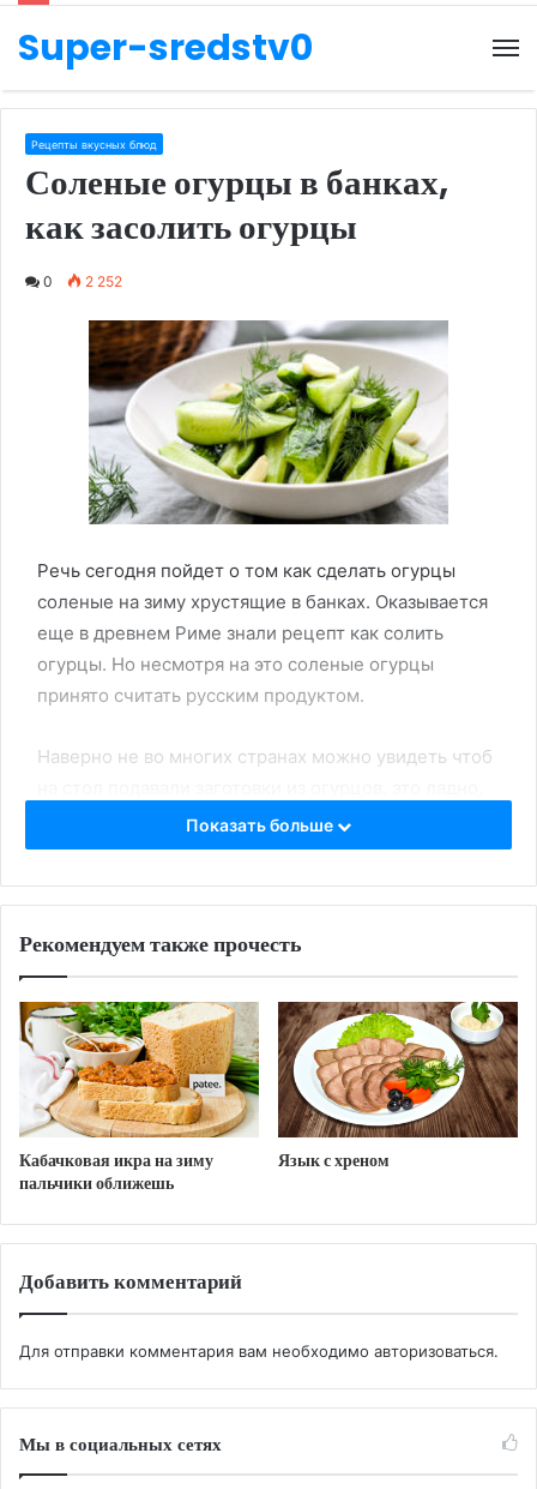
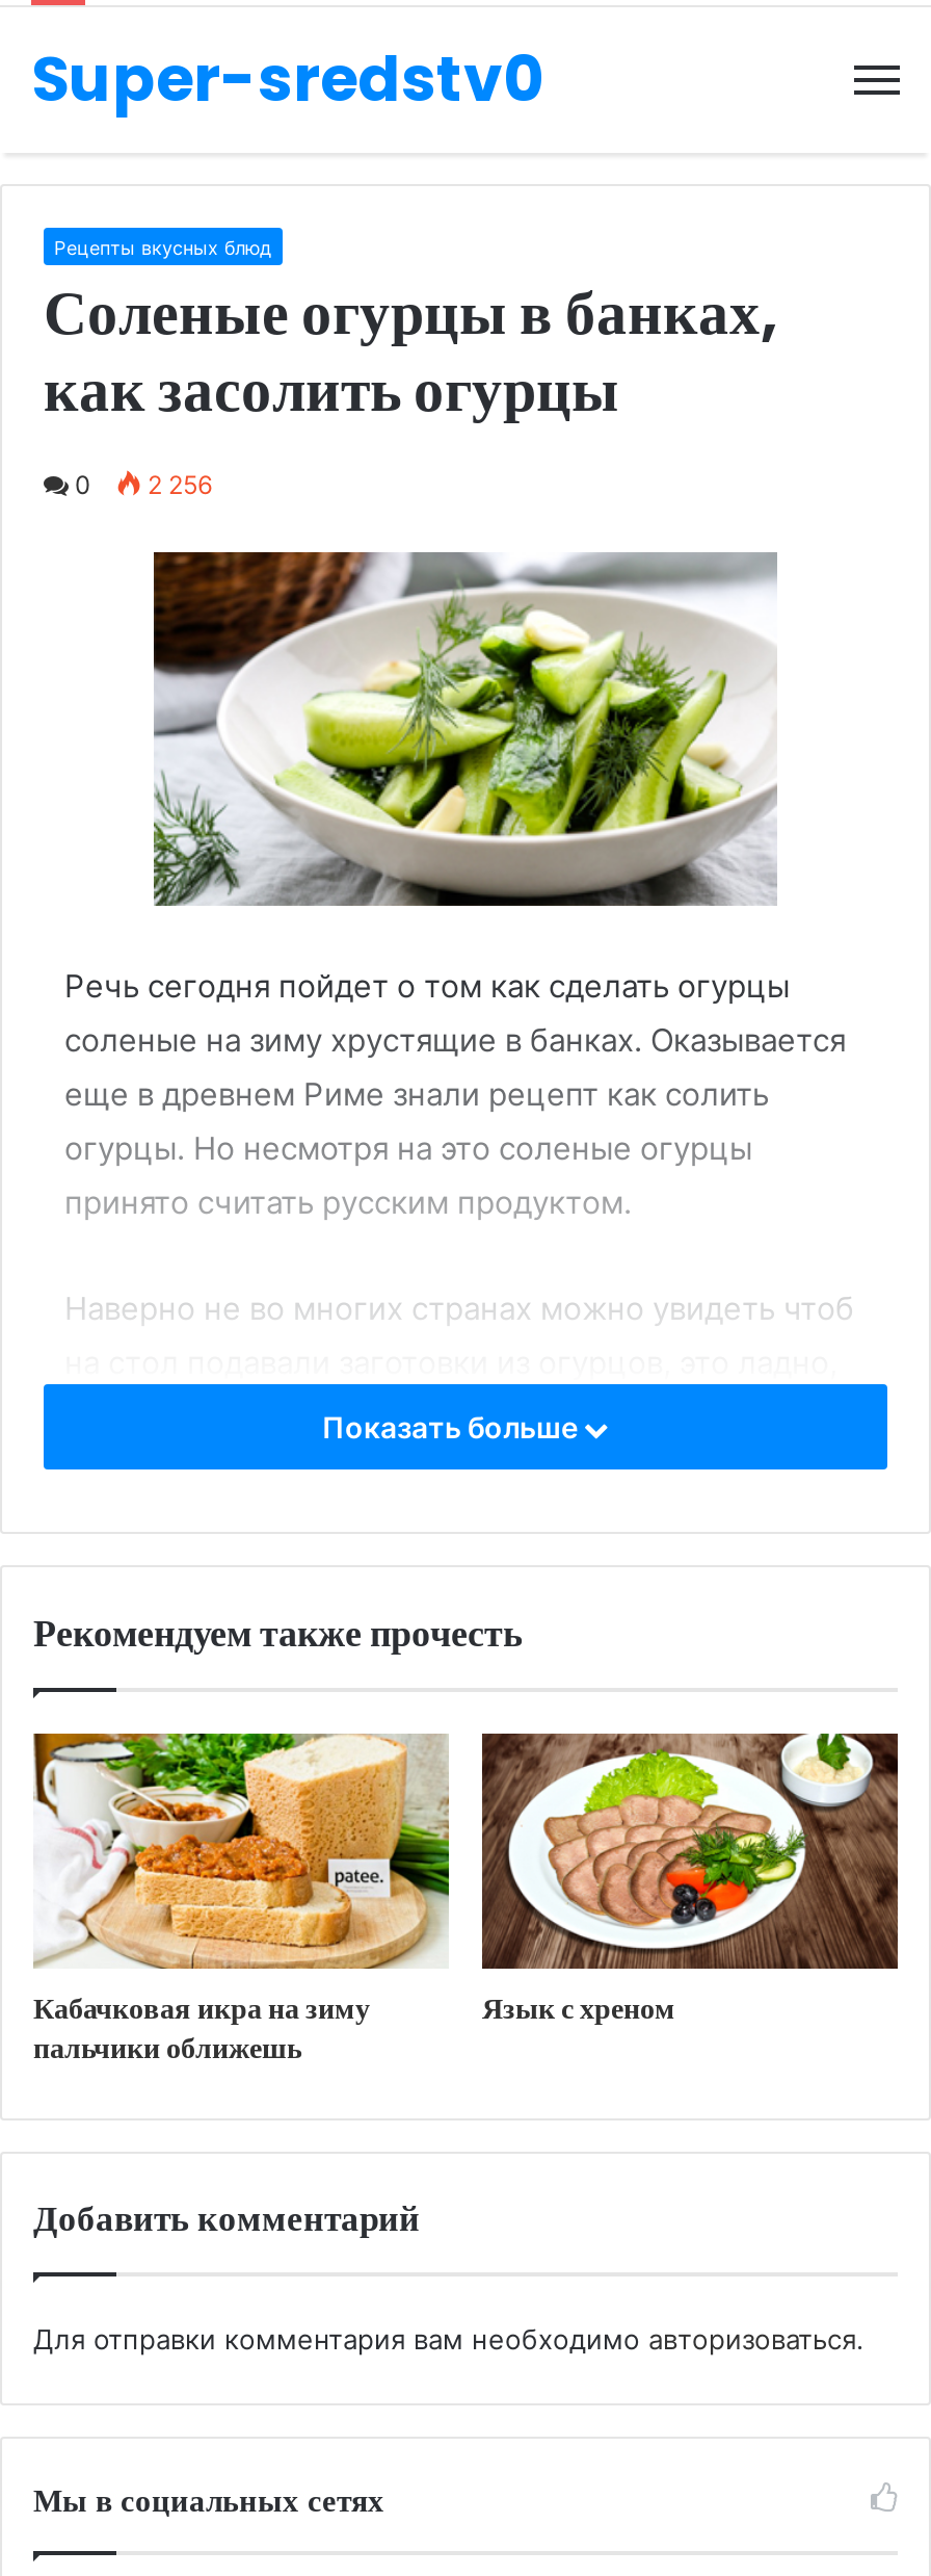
- 0 2 252
+ 0 2 256
